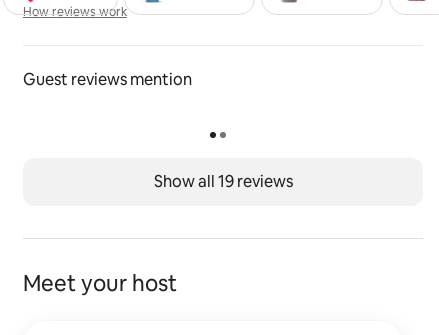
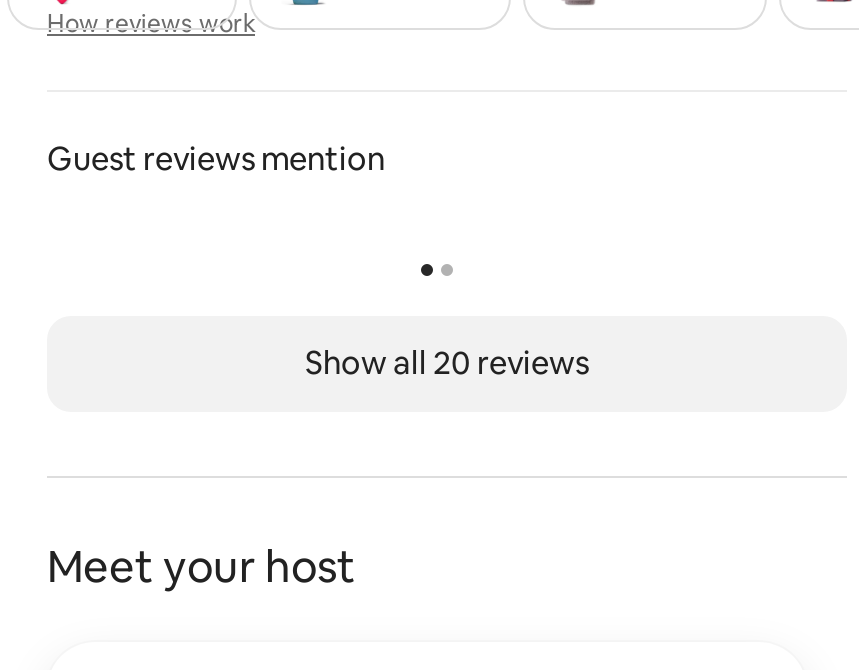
- Show all 19 reviews
+ Show all 20 reviews
